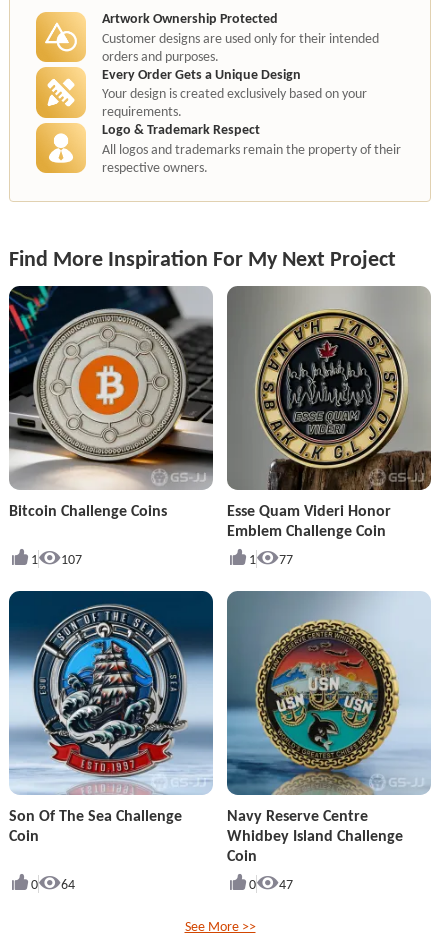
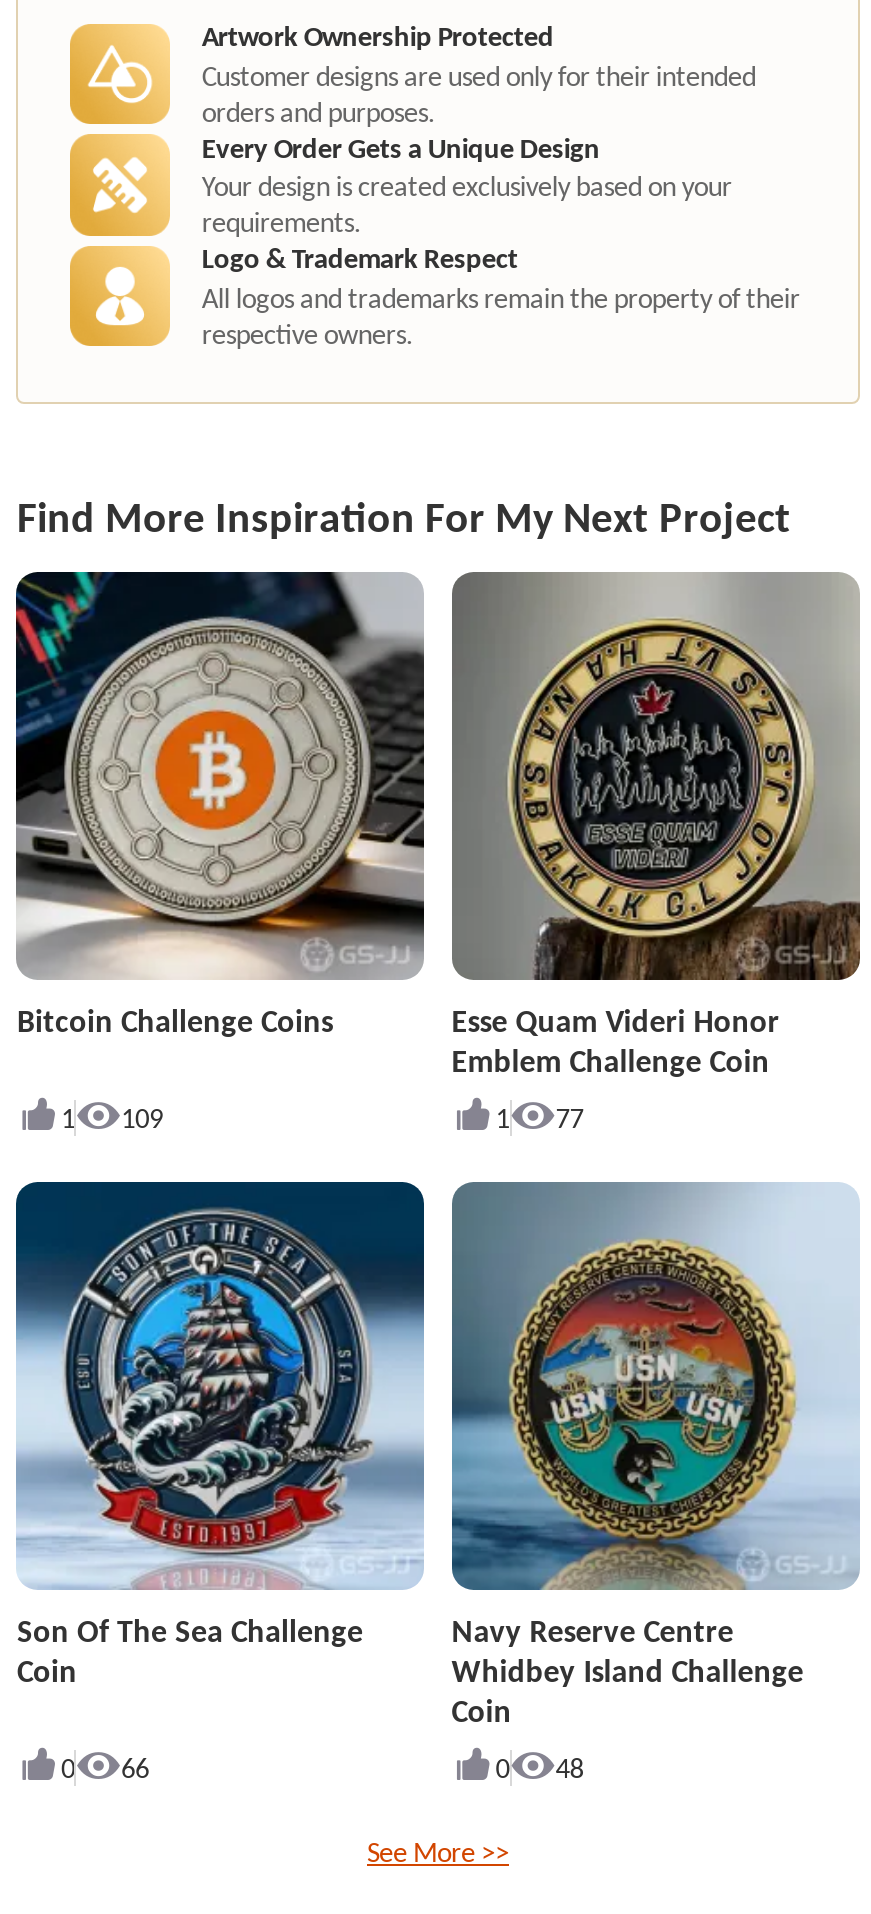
- 1 107
+ 1 109

- 0 64
+ 0 66

- 0 47
+ 0 48
